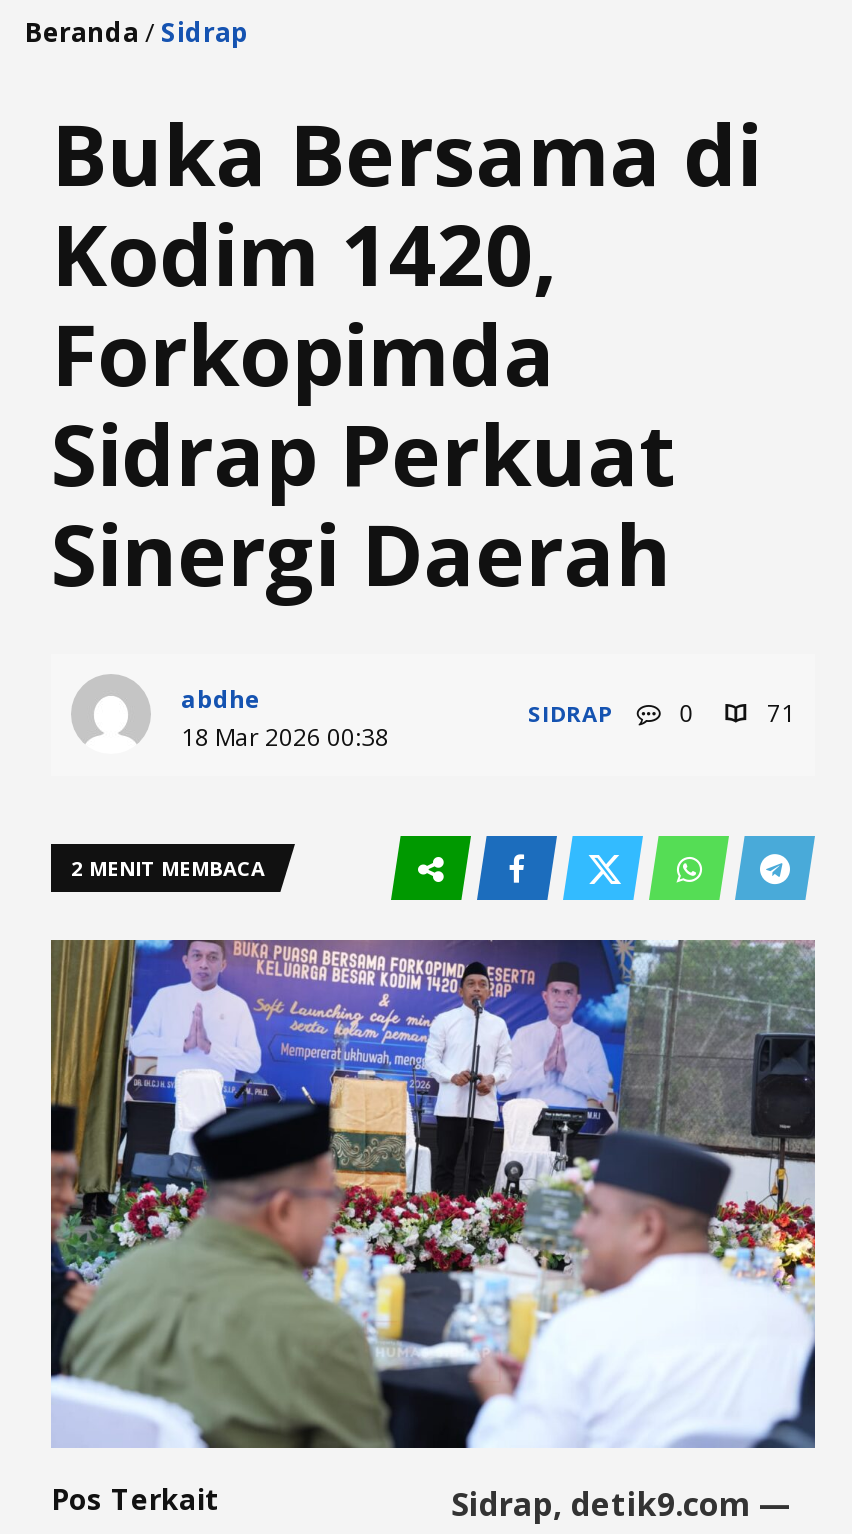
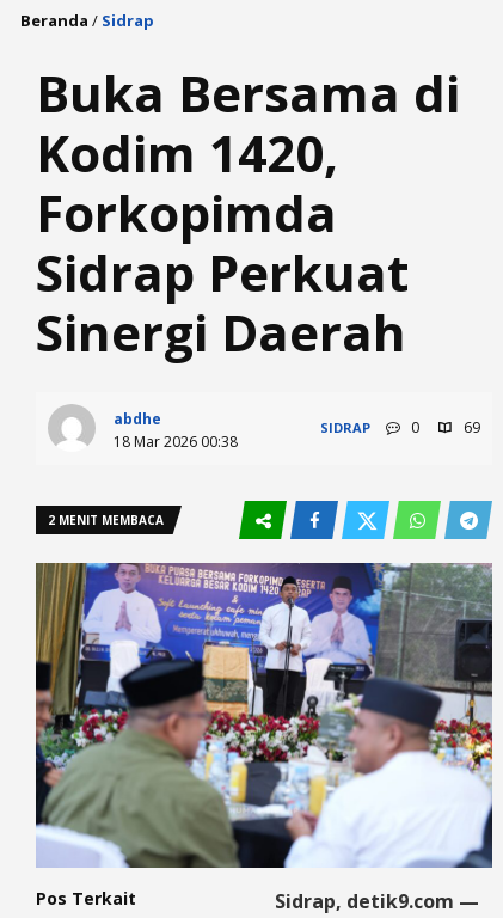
- 0 71
+ 0 69
